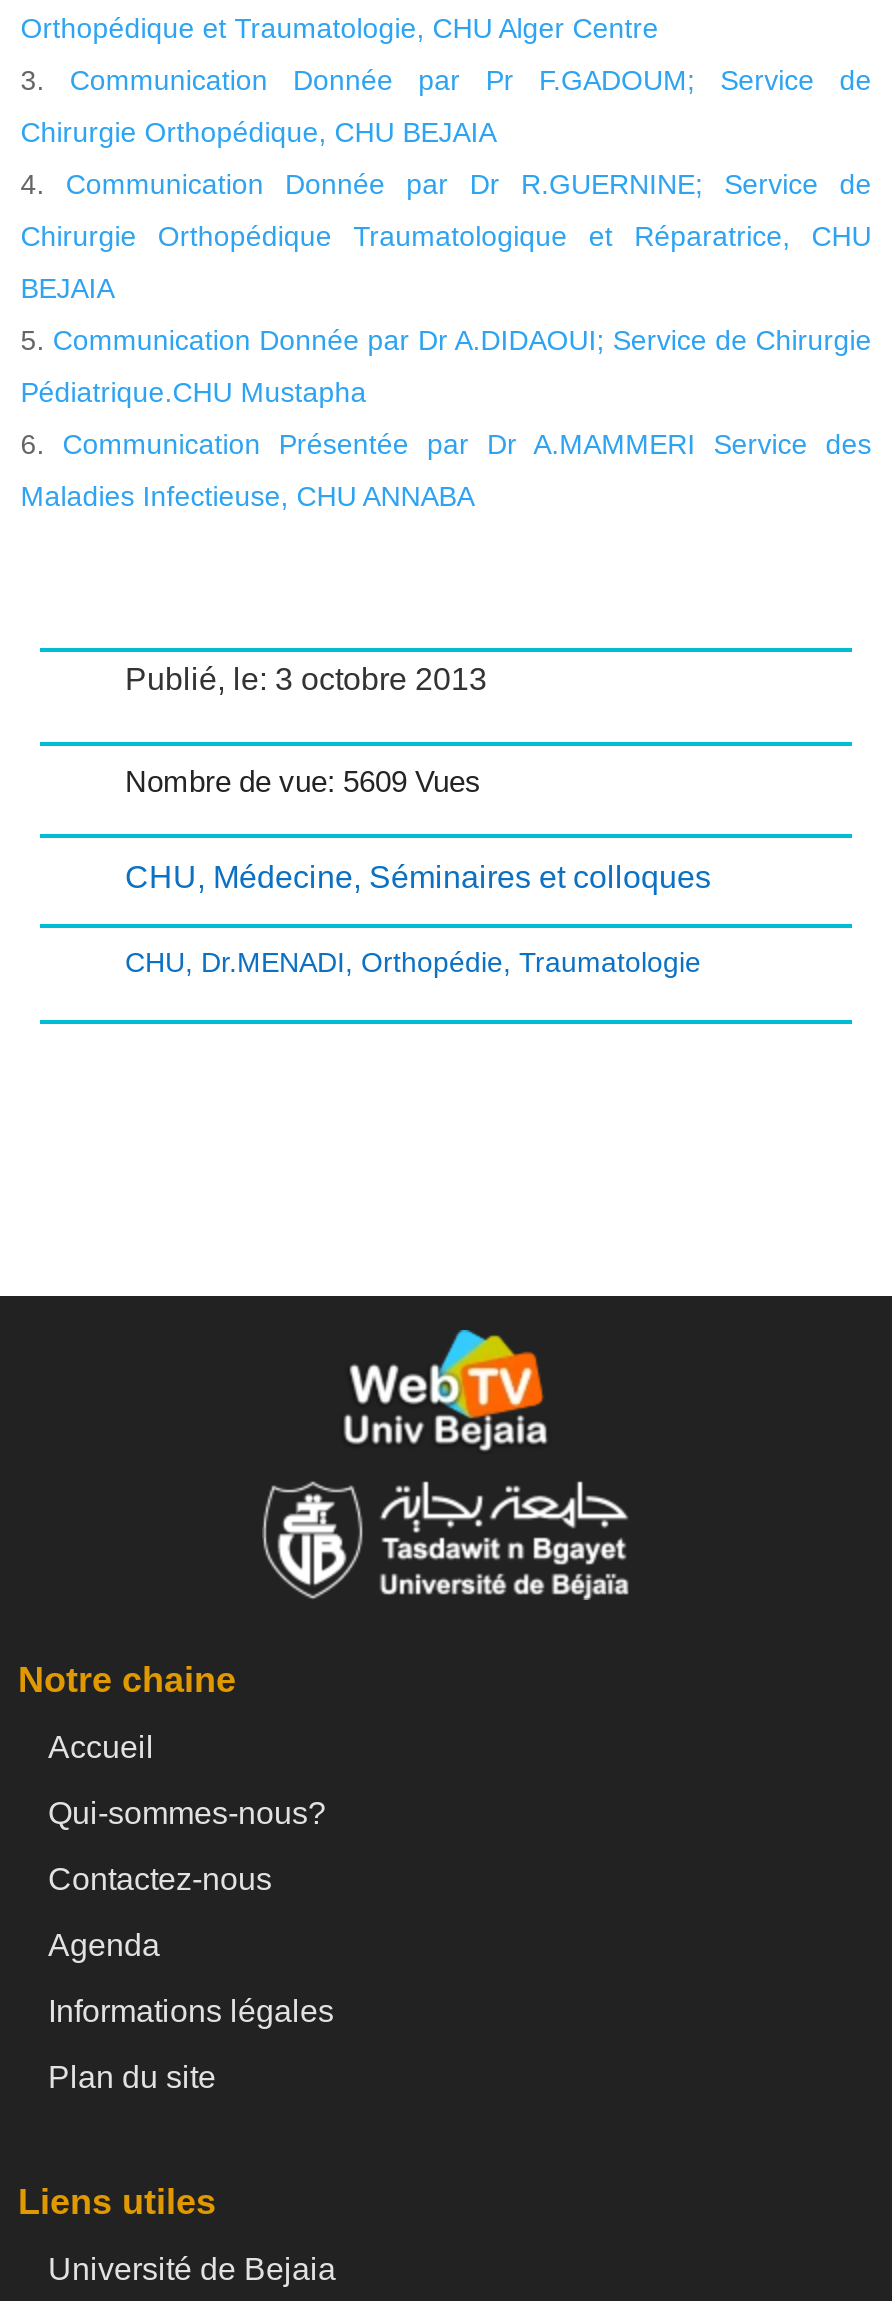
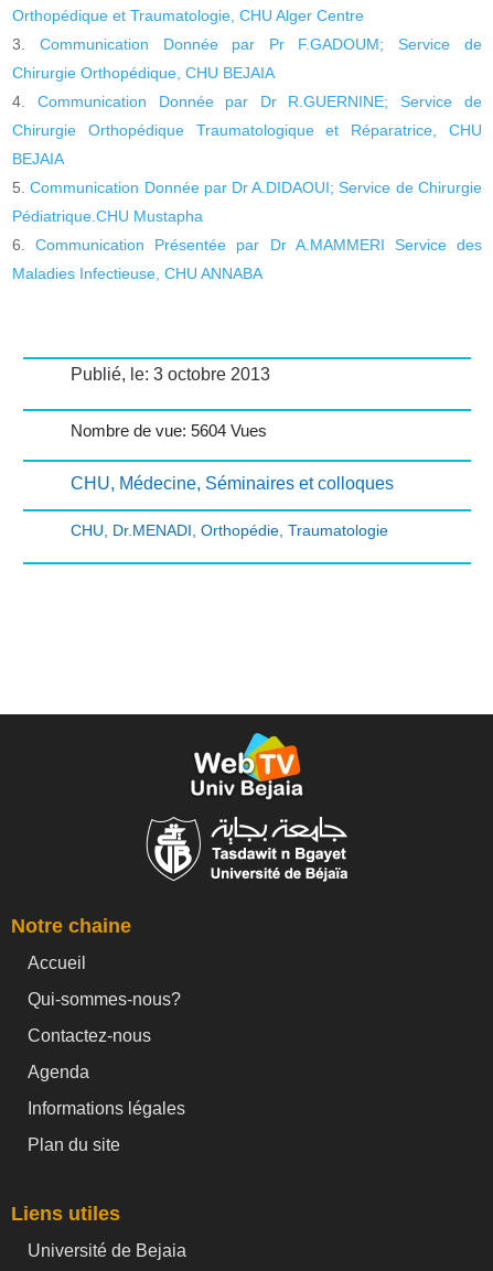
- Nombre de vue: 5609 Vues
+ Nombre de vue: 5604 Vues
